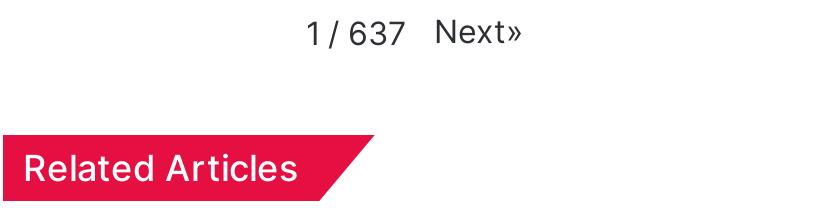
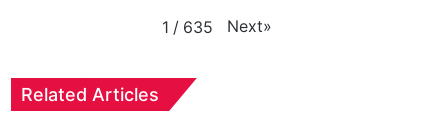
- 1 / 637 Next»
+ 1 / 635 Next»
